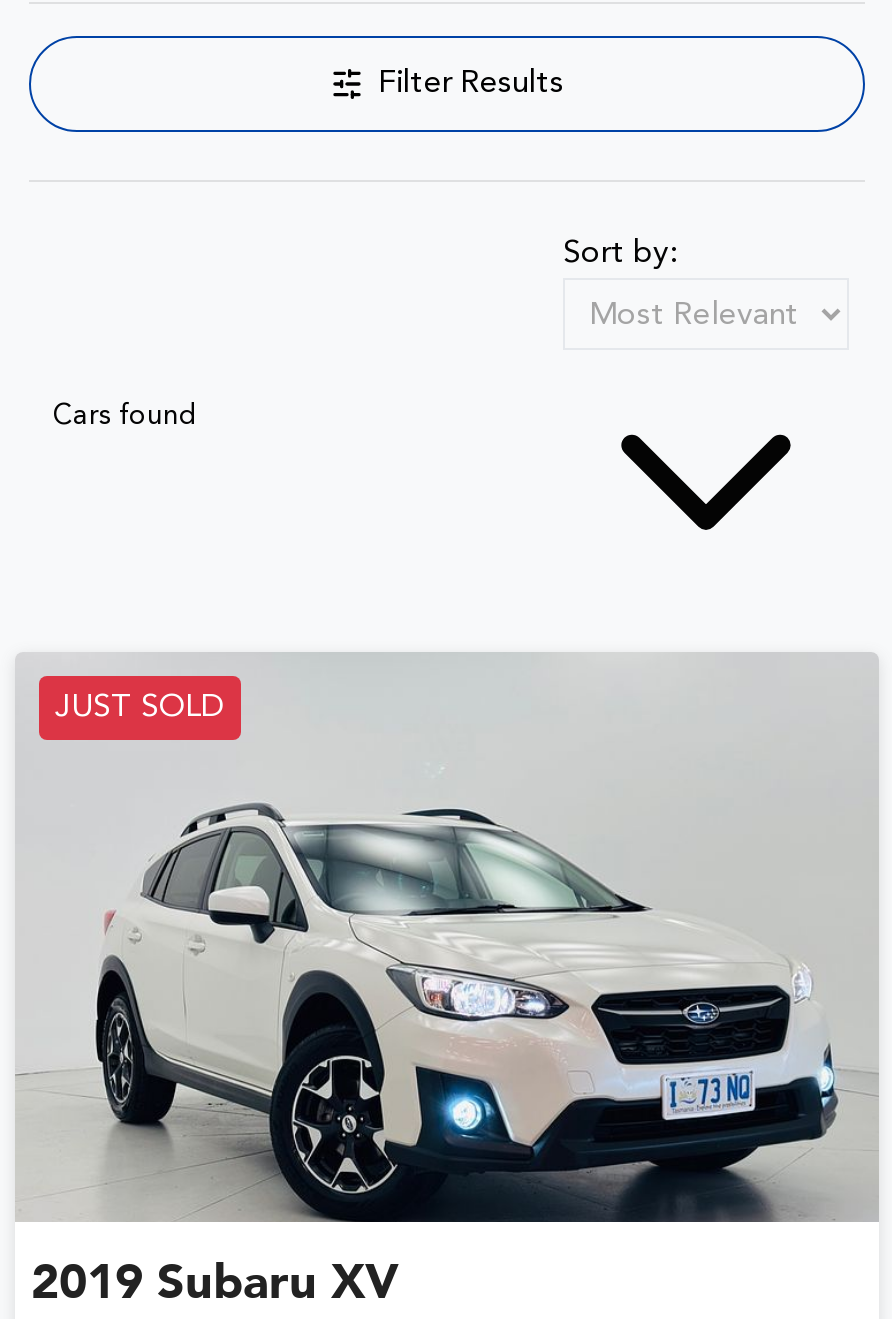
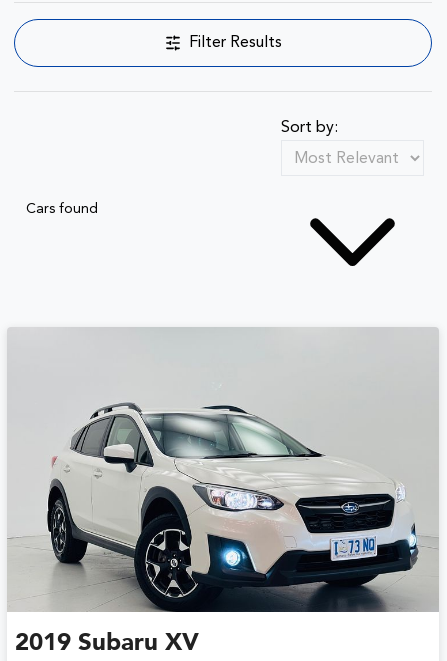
- JUST SOLD
